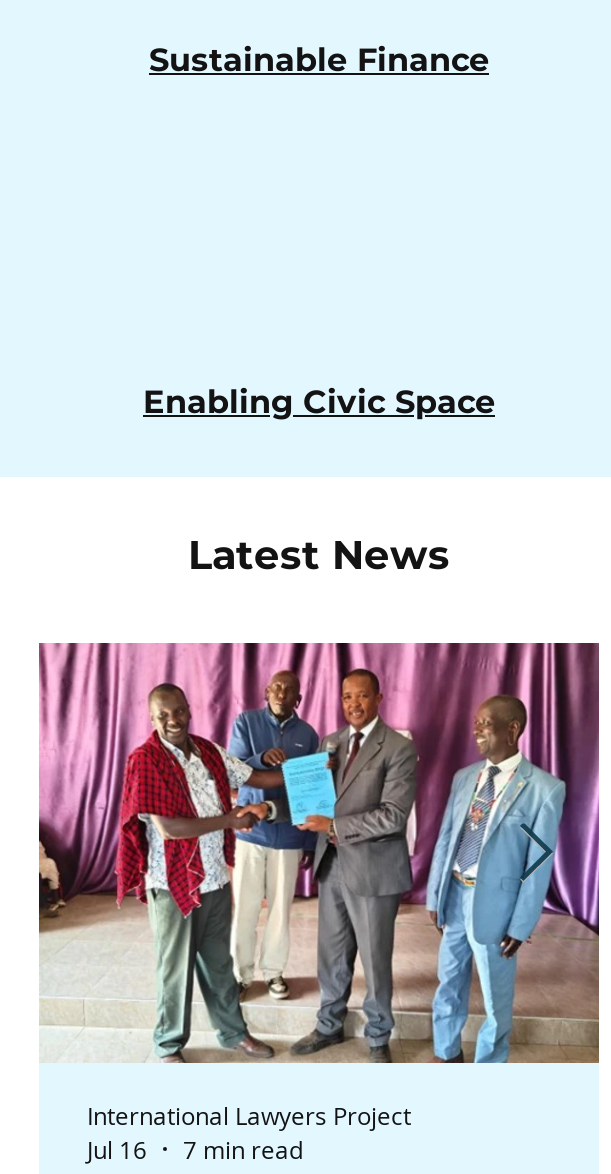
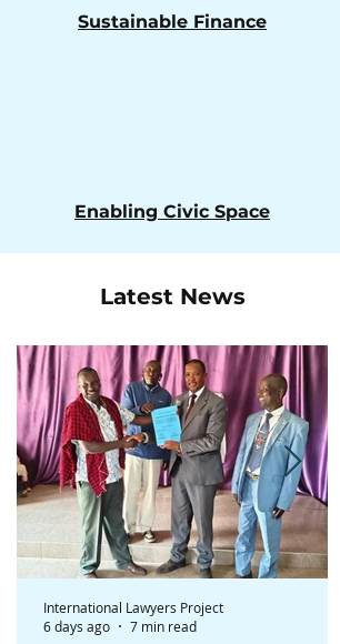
- Jul 16 7 min read
+ 6 days ago 7 min read
